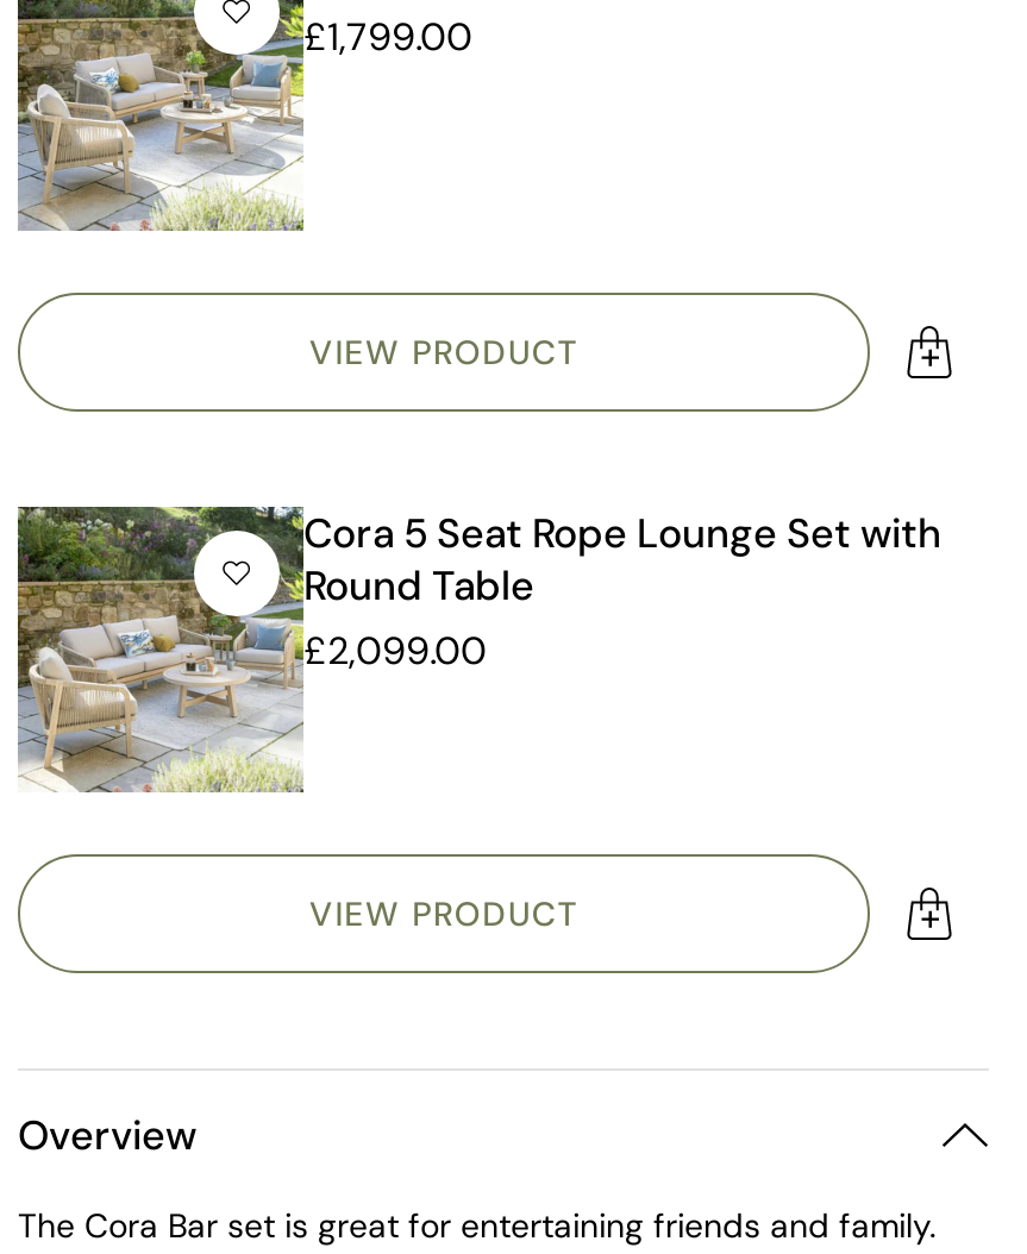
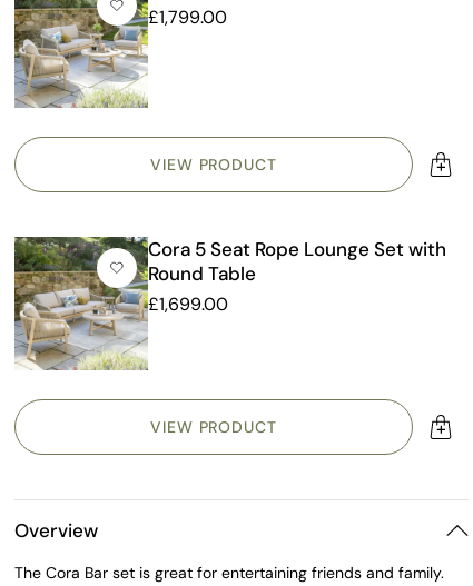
- £2,099.00
+ £1,699.00
